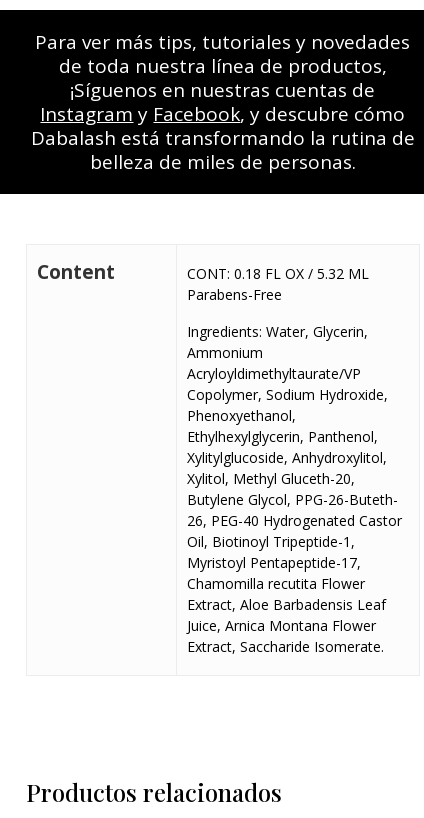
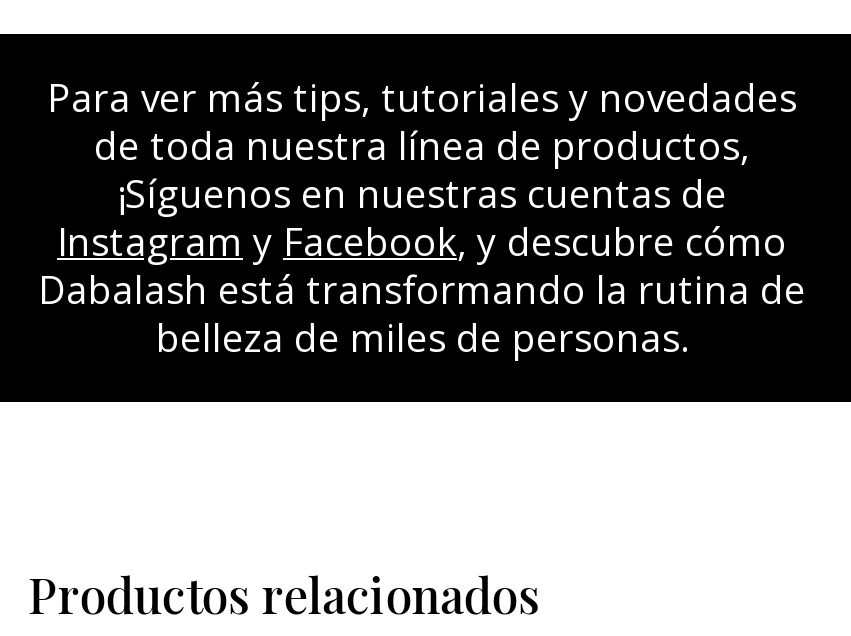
- Content
- CONT: 0.18 FL OX / 5.32 ML
- Parabens-Free
- Ingredients: Water, Glycerin,
- Ammonium
- Acryloyldimethyltaurate/VP
- Copolymer, Sodium Hydroxide,
- Phenoxyethanol,
- Ethylhexylglycerin, Panthenol,
- Xylitylglucoside, Anhydroxylitol,
- Xylitol, Methyl Gluceth-20,
- Butylene Glycol, PPG-26-Buteth-
- 26, PEG-40 Hydrogenated Castor
- Oil, Biotinoyl Tripeptide-1,
- Myristoyl Pentapeptide-17,
- Chamomilla recutita Flower
- Extract, Aloe Barbadensis Leaf
- Juice, Arnica Montana Flower
- Extract, Saccharide Isomerate.
